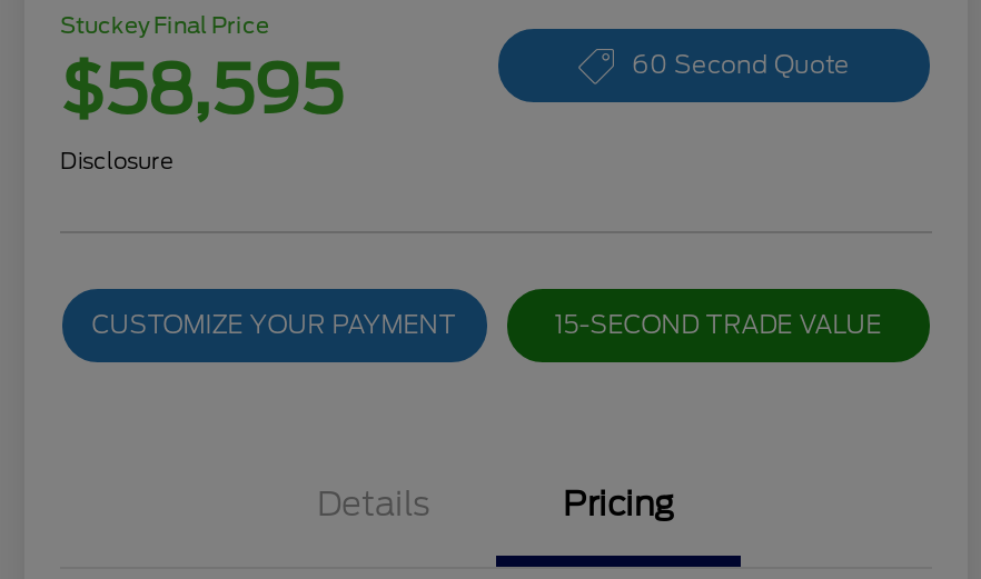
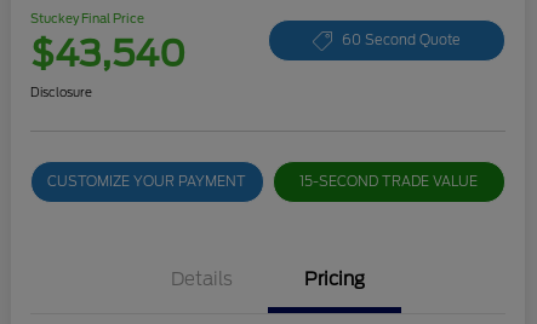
- $58,595
+ $43,540
